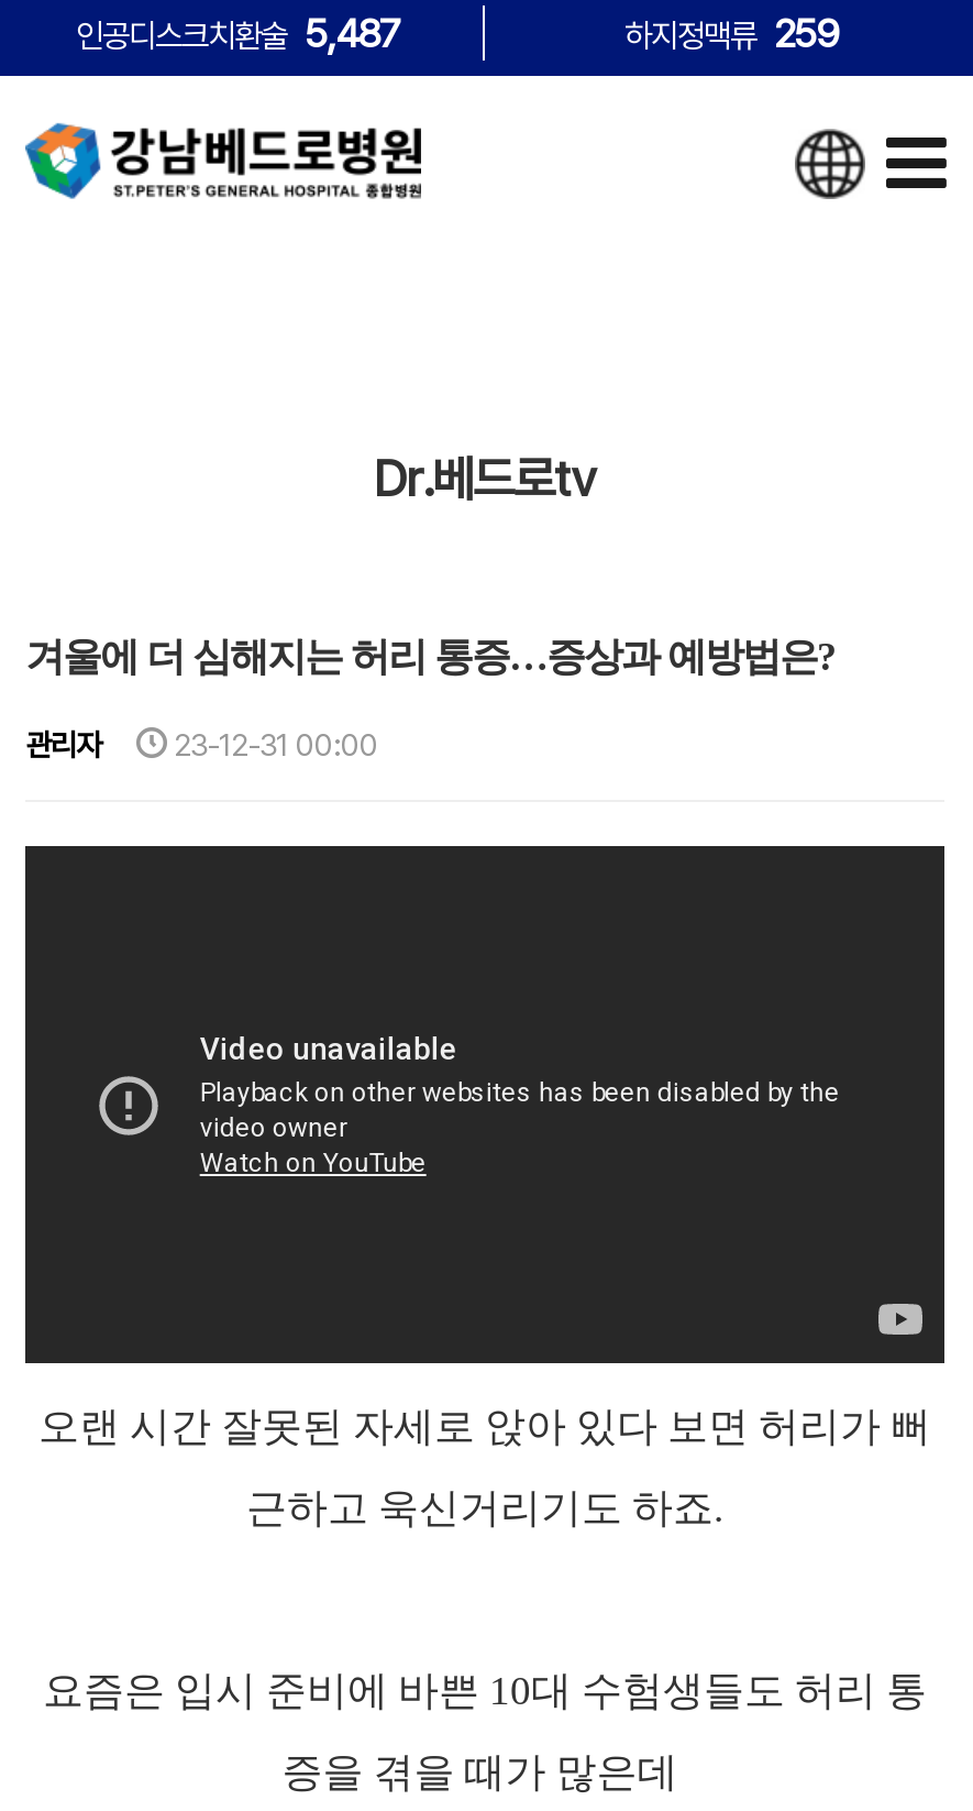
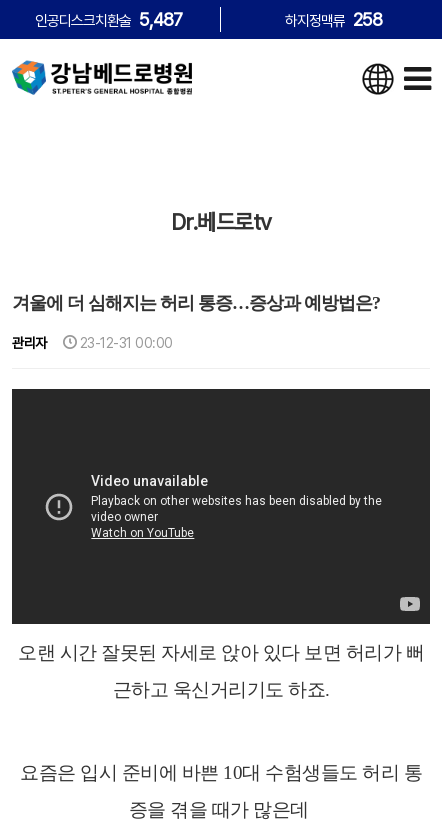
- 하지정맥류 259
+ 하지정맥류 258
